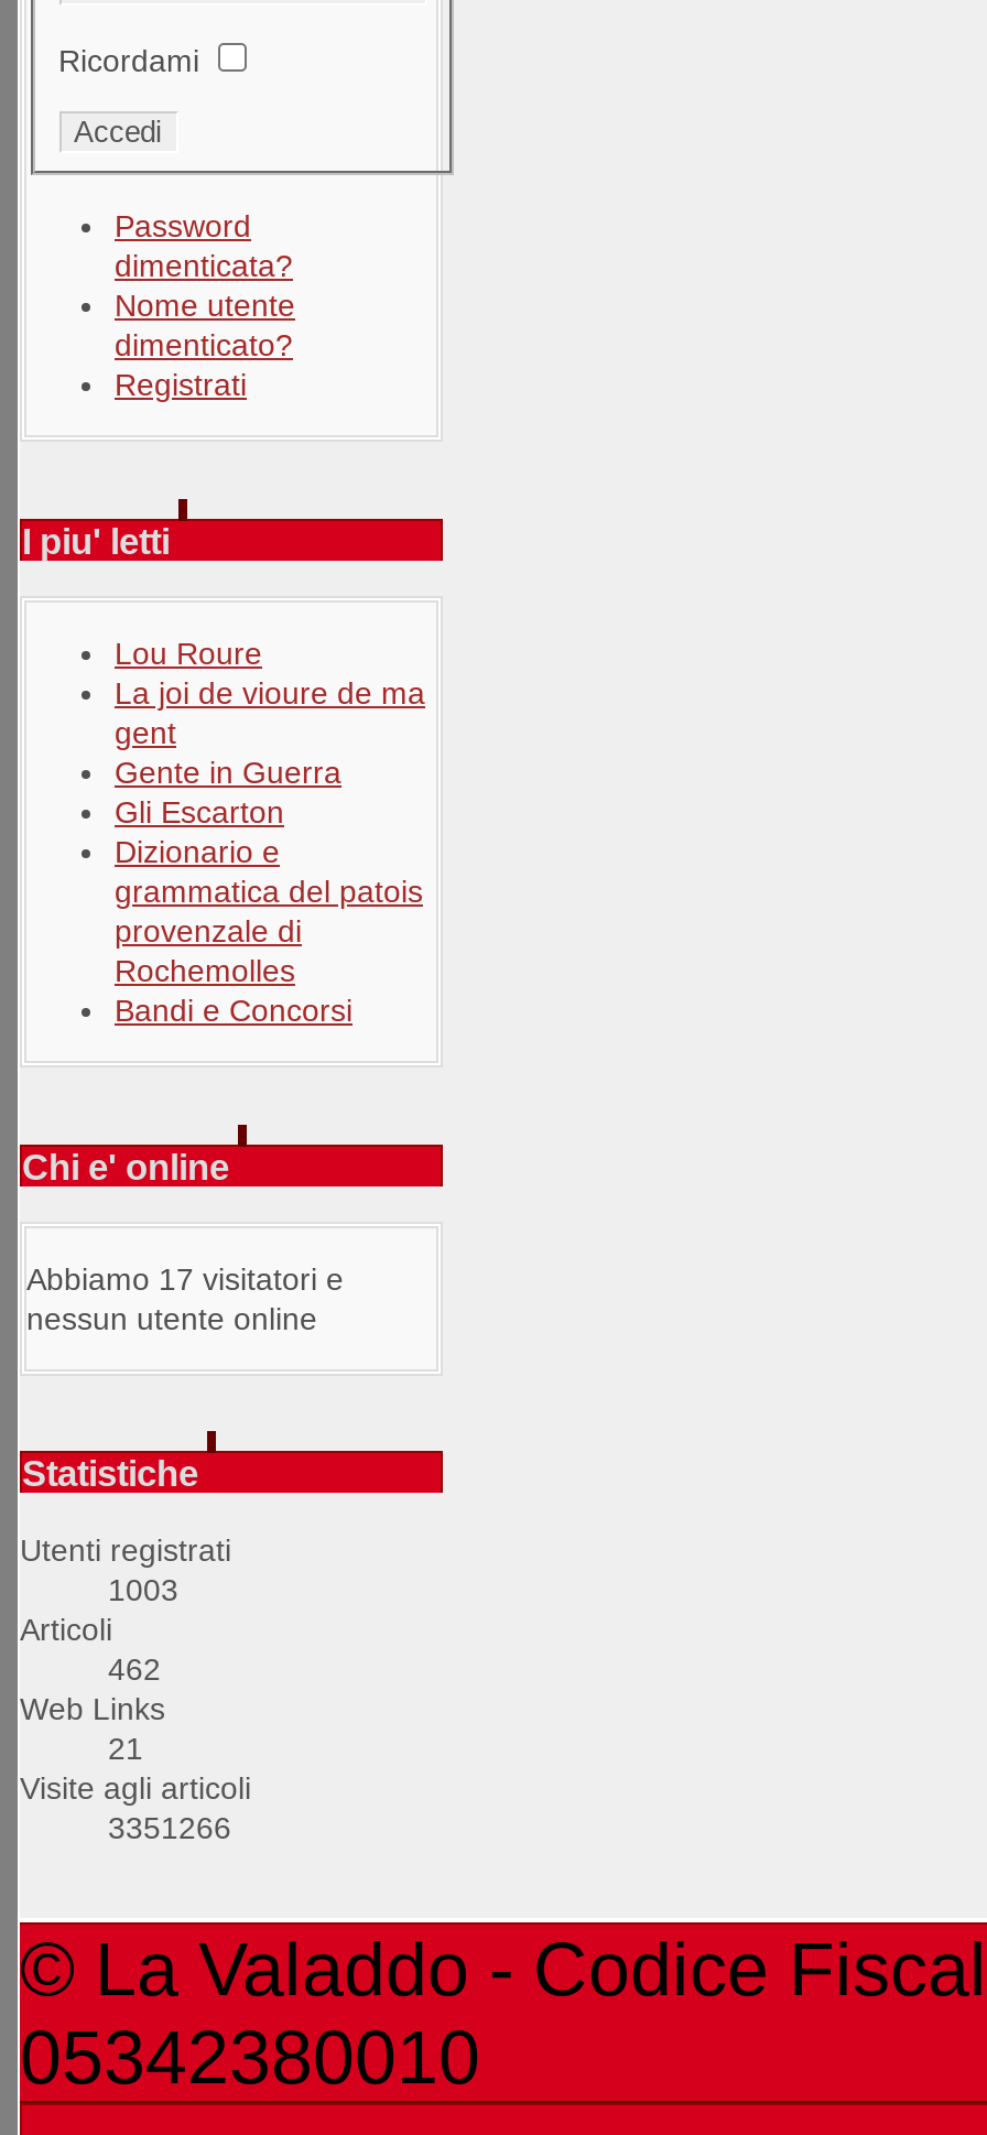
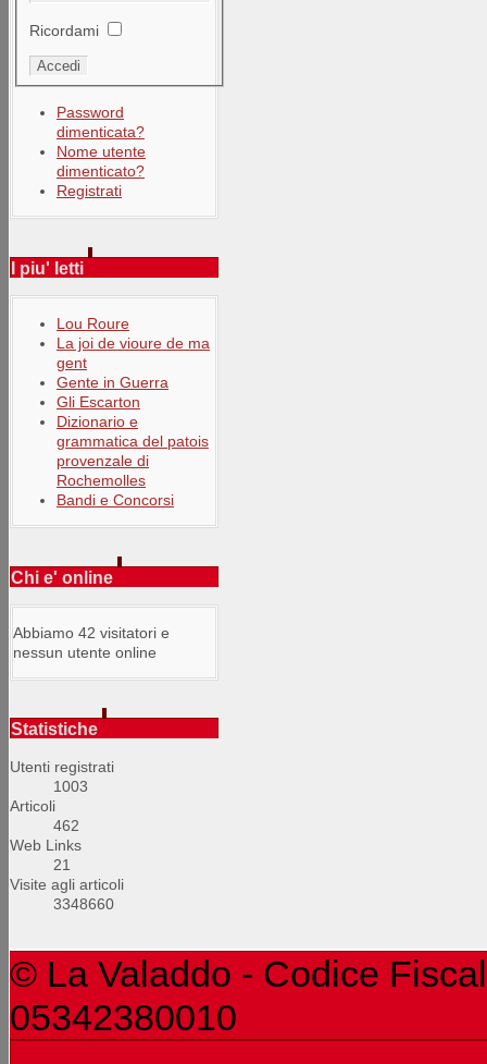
- Abbiamo 17 visitatori e
+ Abbiamo 42 visitatori e

- 3351266
+ 3348660
